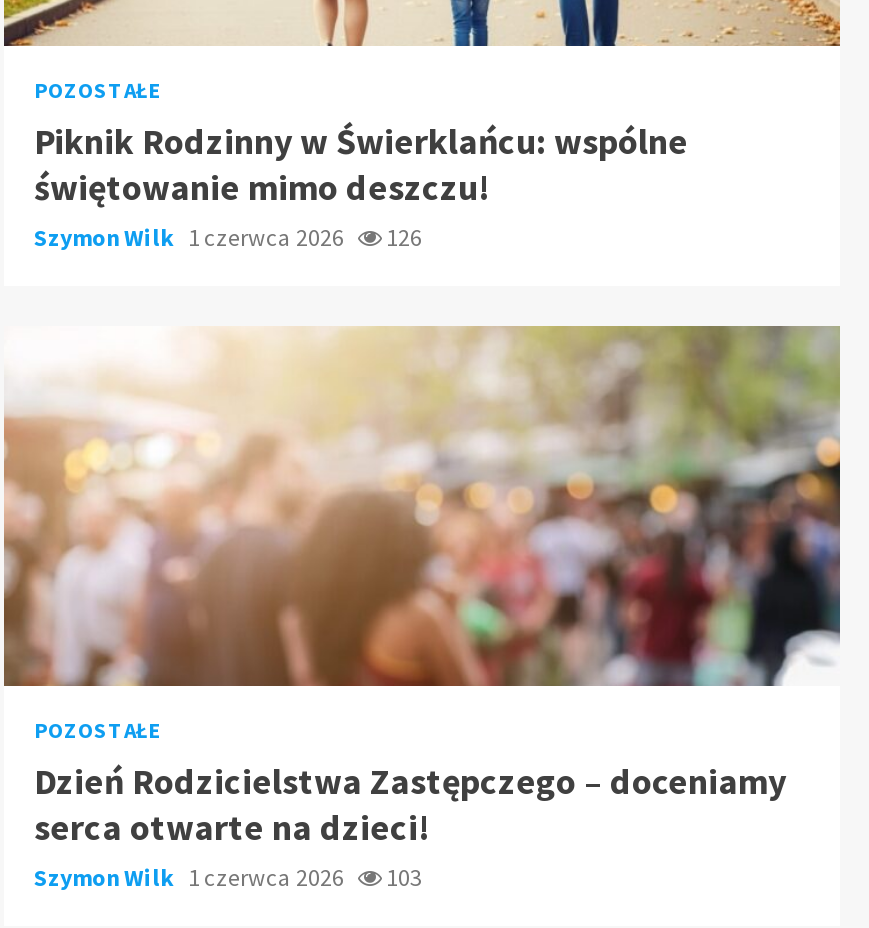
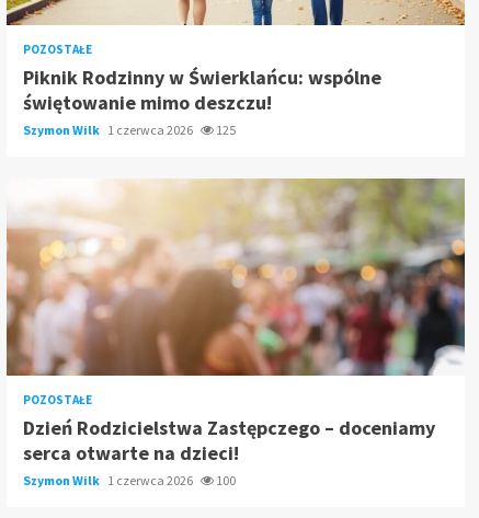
- Szymon Wilk 1 czerwca 2026 126
+ Szymon Wilk 1 czerwca 2026 125

- Szymon Wilk 1 czerwca 2026 103
+ Szymon Wilk 1 czerwca 2026 100
